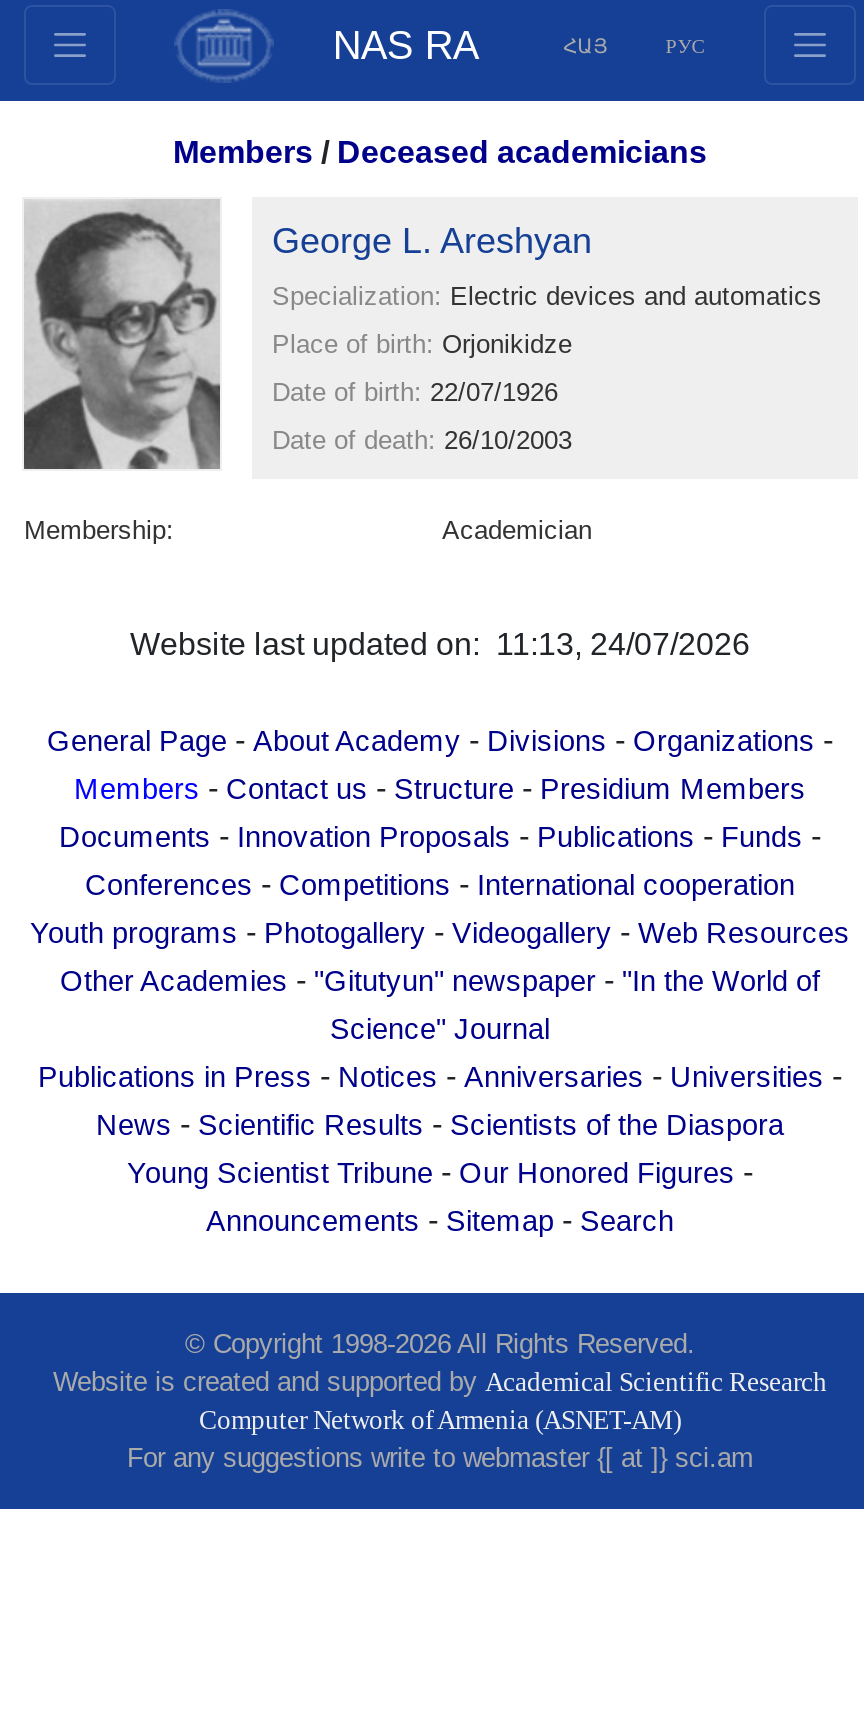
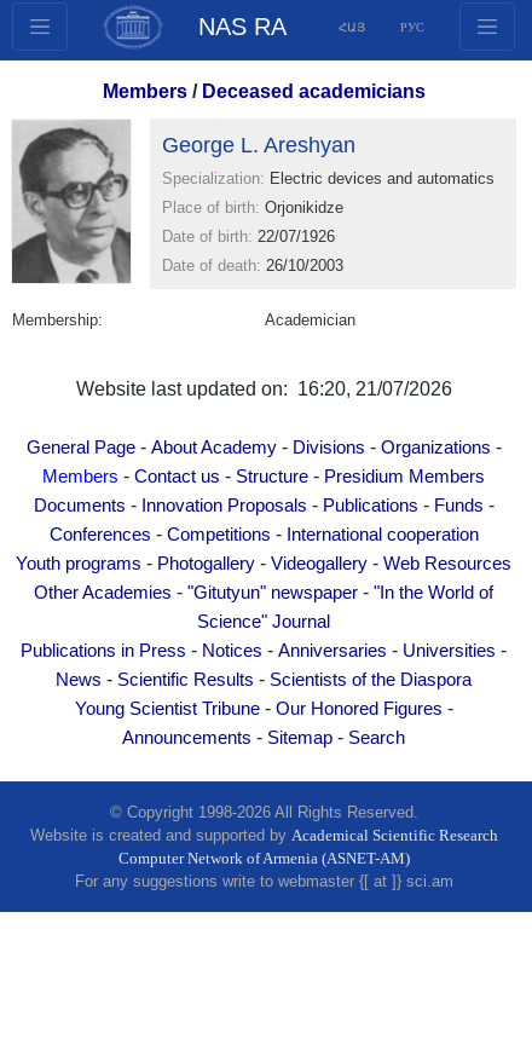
- Website last updated on: 11:13, 24/07/2026
+ Website last updated on: 16:20, 21/07/2026
